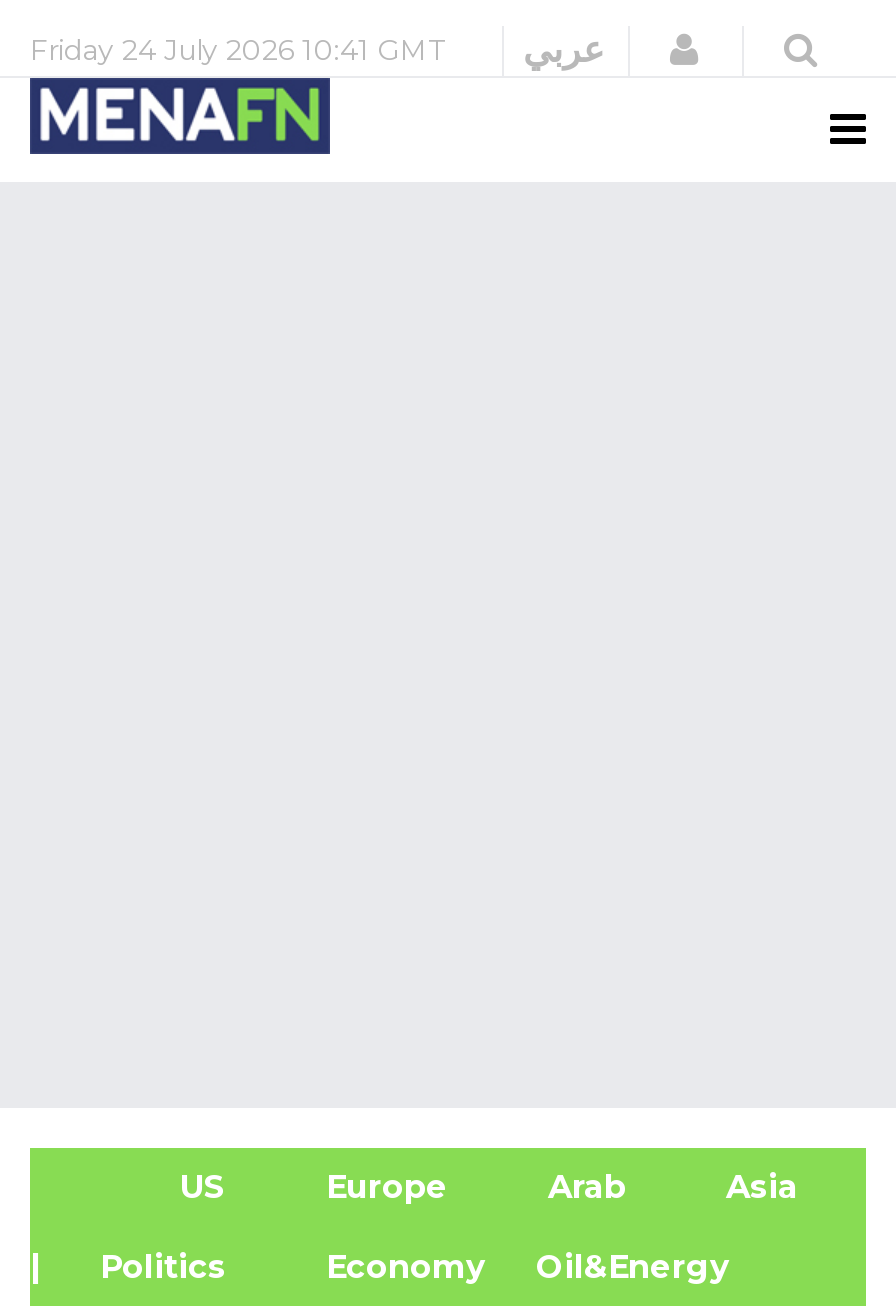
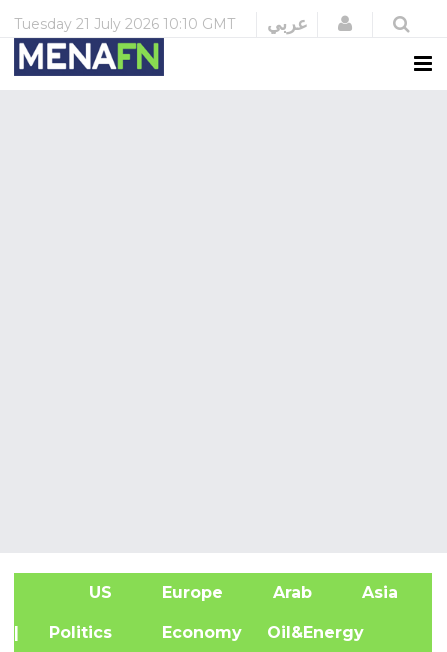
- Friday 24 July 2026 10:41 GMT
+ Tuesday 21 July 2026 10:10 GMT
